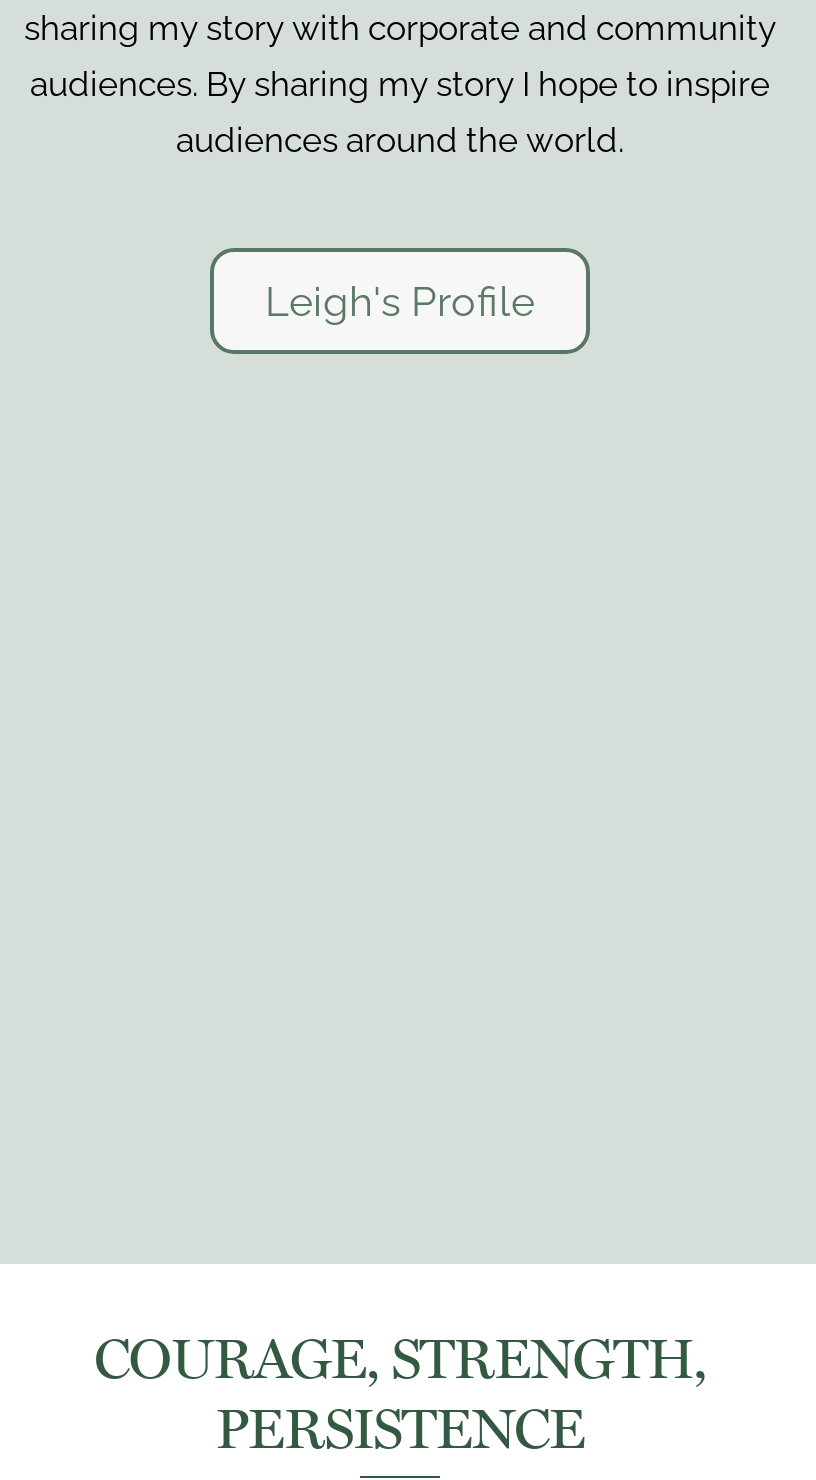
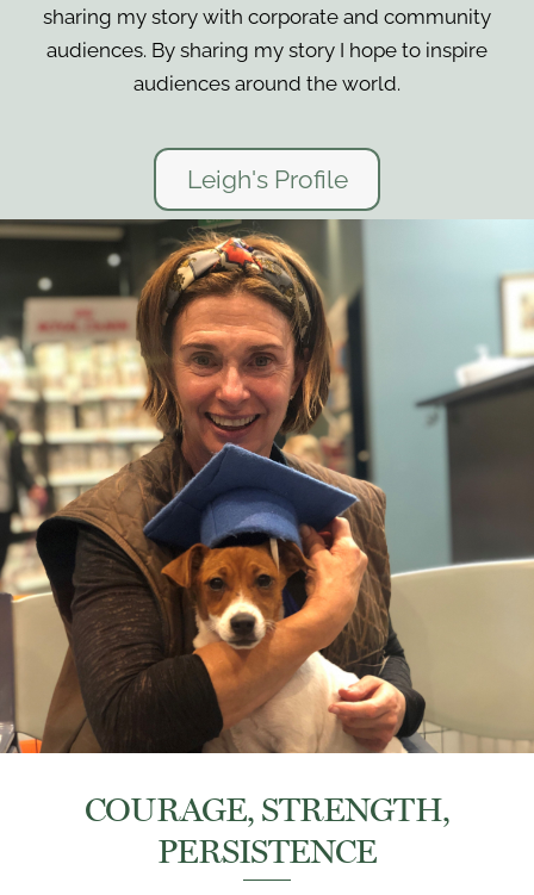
+ [image]
